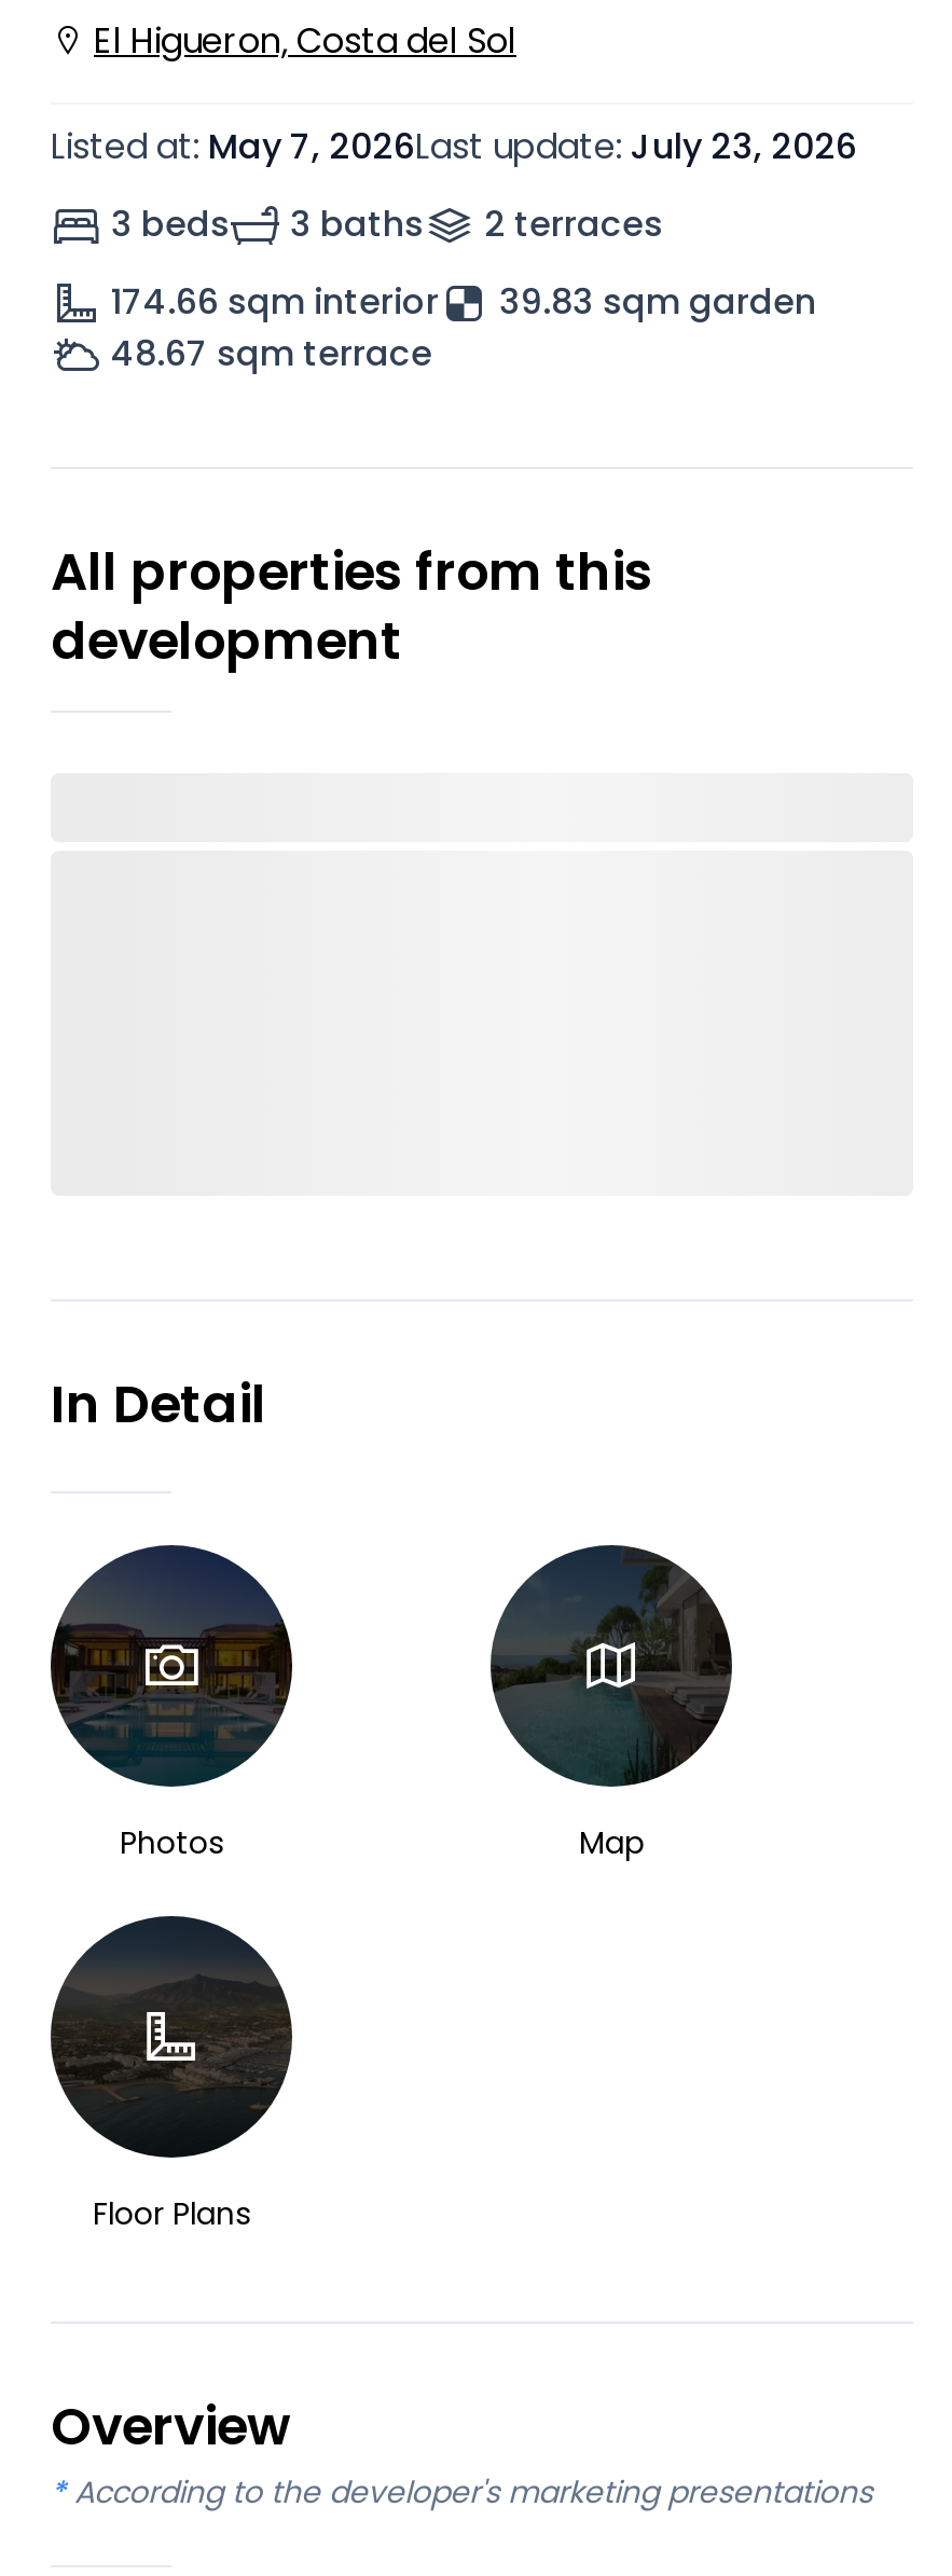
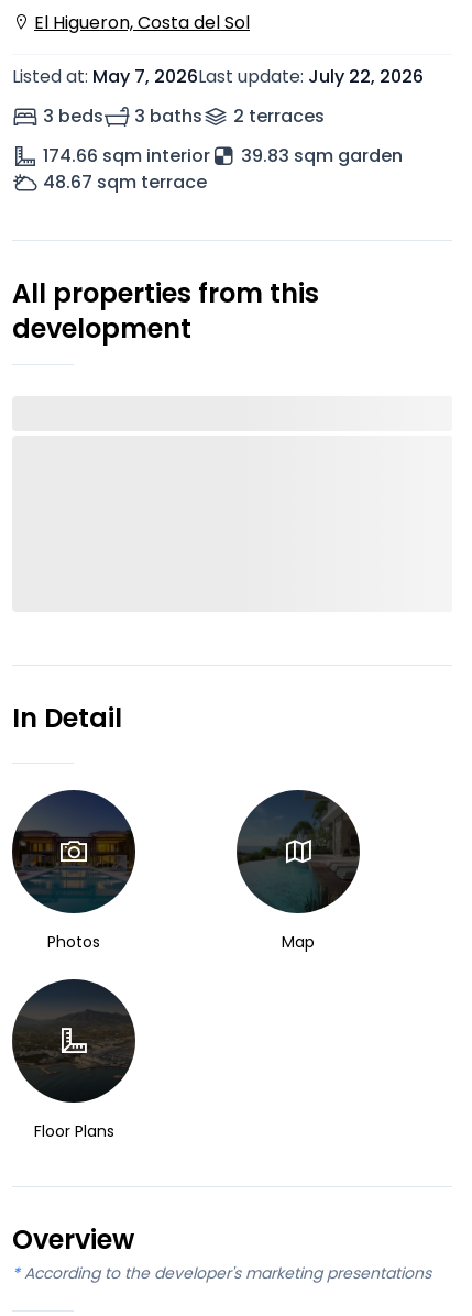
- Listed at: May 7, 2026Last update: July 23, 2026
+ Listed at: May 7, 2026Last update: July 22, 2026
